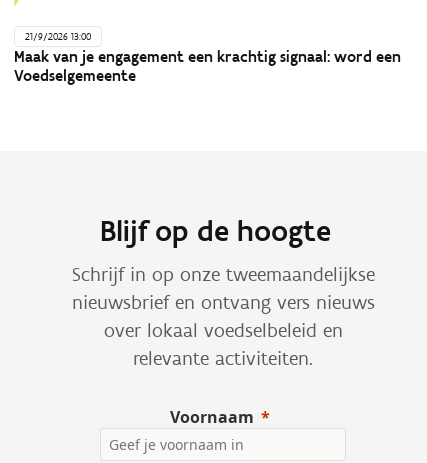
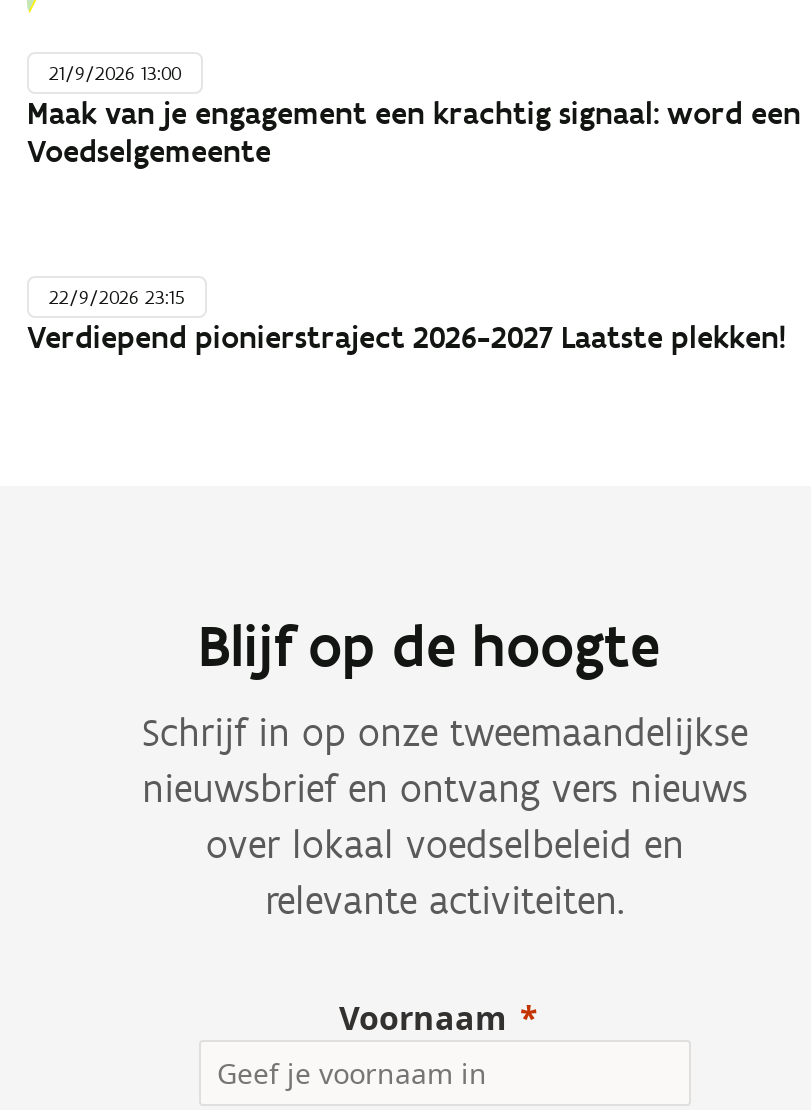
+ 22/9/2026 23:15
+ Verdiepend pionierstraject 2026-2027 Laatste plekken!
